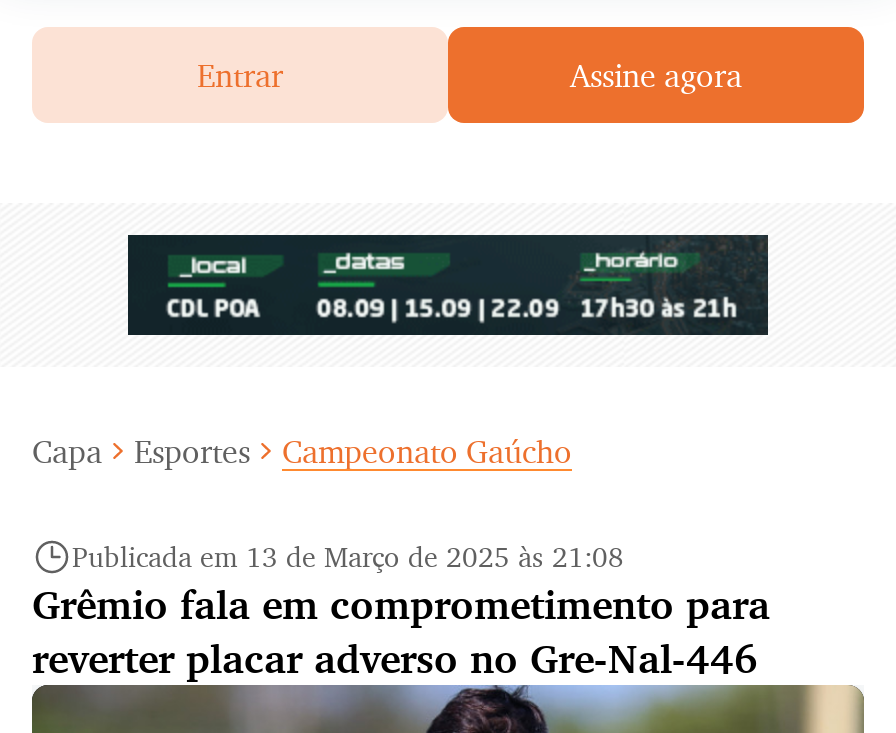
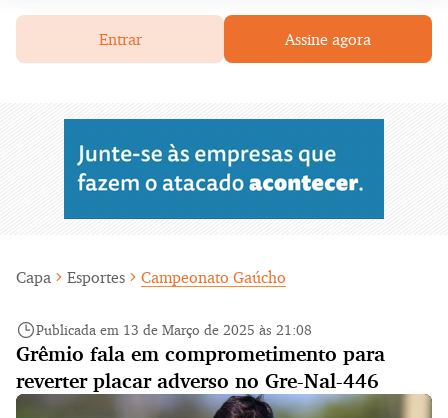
- [image]
+ [image]
